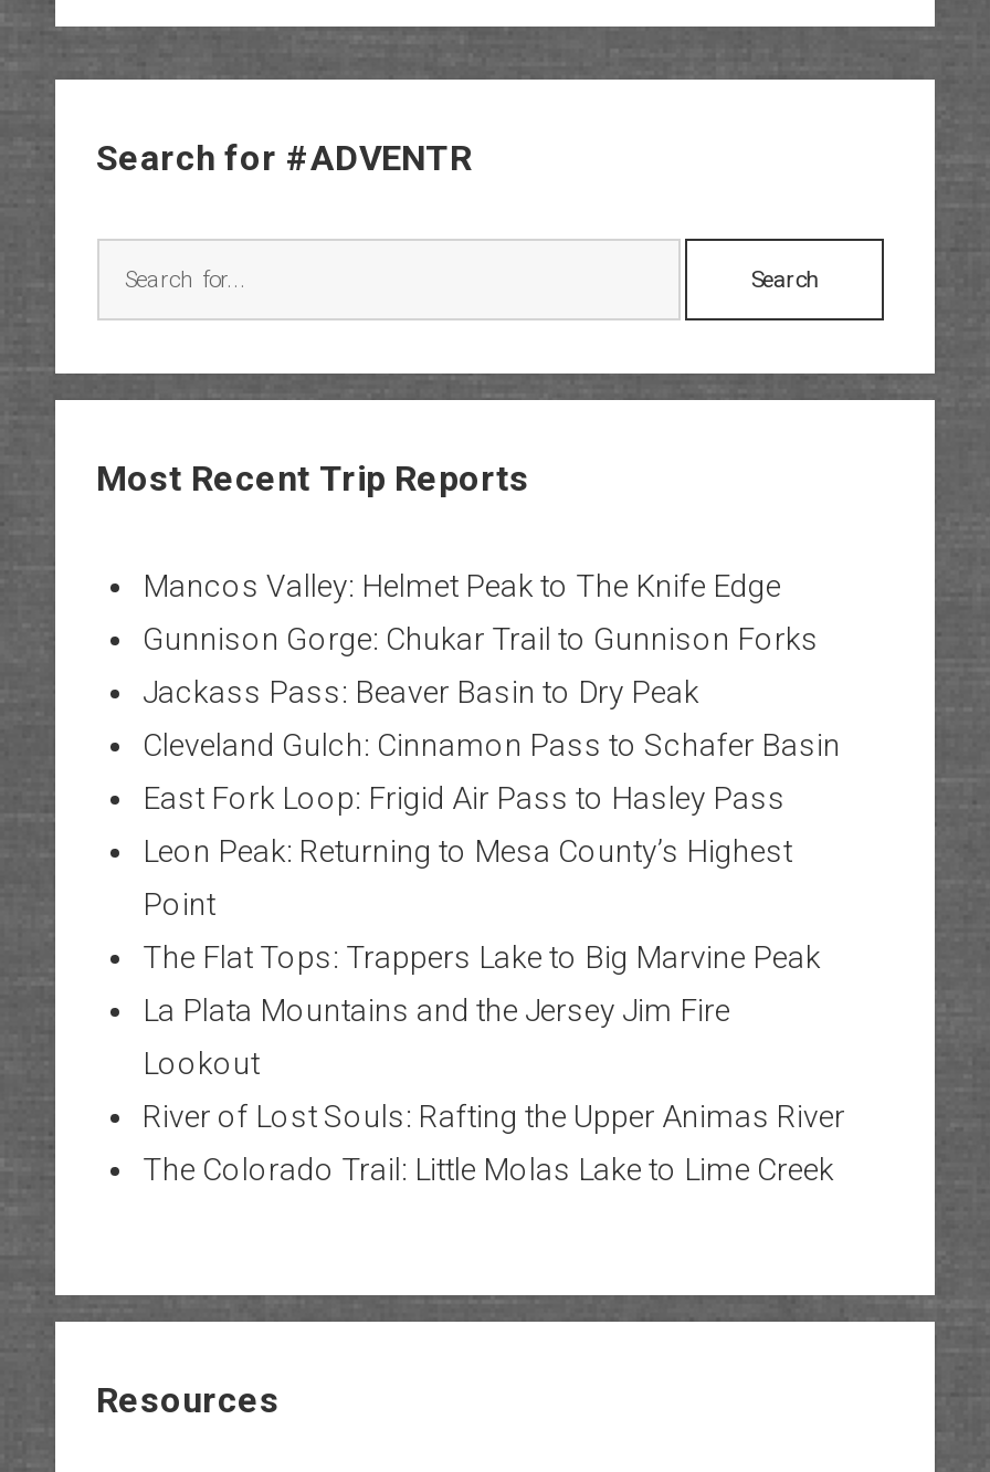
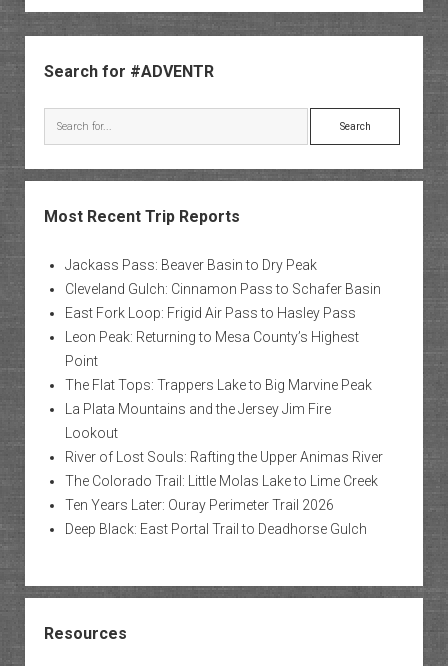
- Mancos Valley: Helmet Peak to The Knife Edge
- Gunnison Gorge: Chukar Trail to Gunnison Forks

moved up: Jackass Pass: Beaver Basin to Dry Peak | Cleveland Gulch: Cinnamon Pass to Schafer Basin | East Fork Loop: Frigid Air Pass to Hasley Pass | ... | River of Lost Souls: Rafting the Upper Animas River | The Colorado Trail: Little Molas Lake to Lime Creek

+ Ten Years Later: Ouray Perimeter Trail 2026
+ Deep Black: East Portal Trail to Deadhorse Gulch
